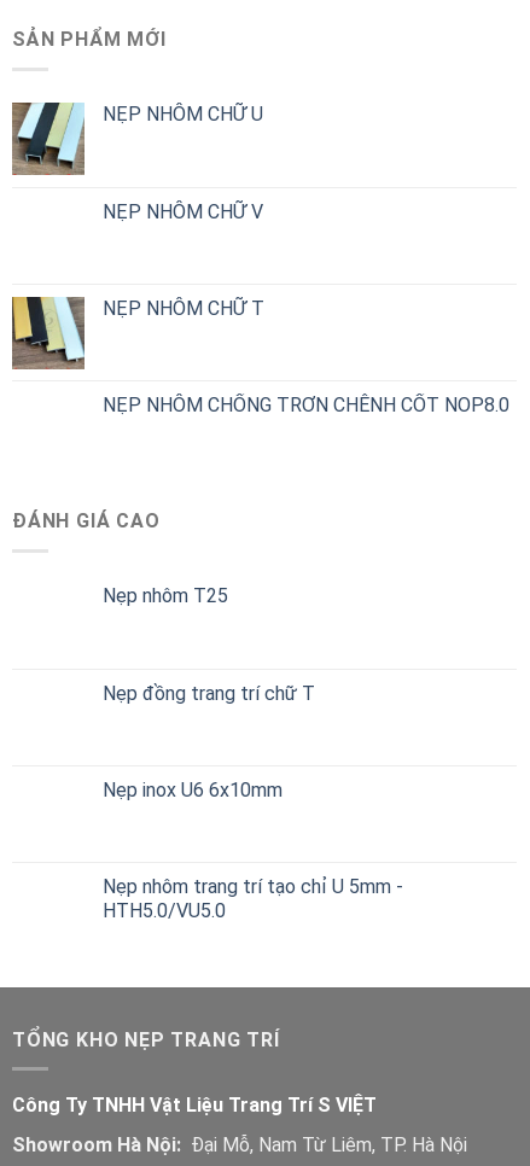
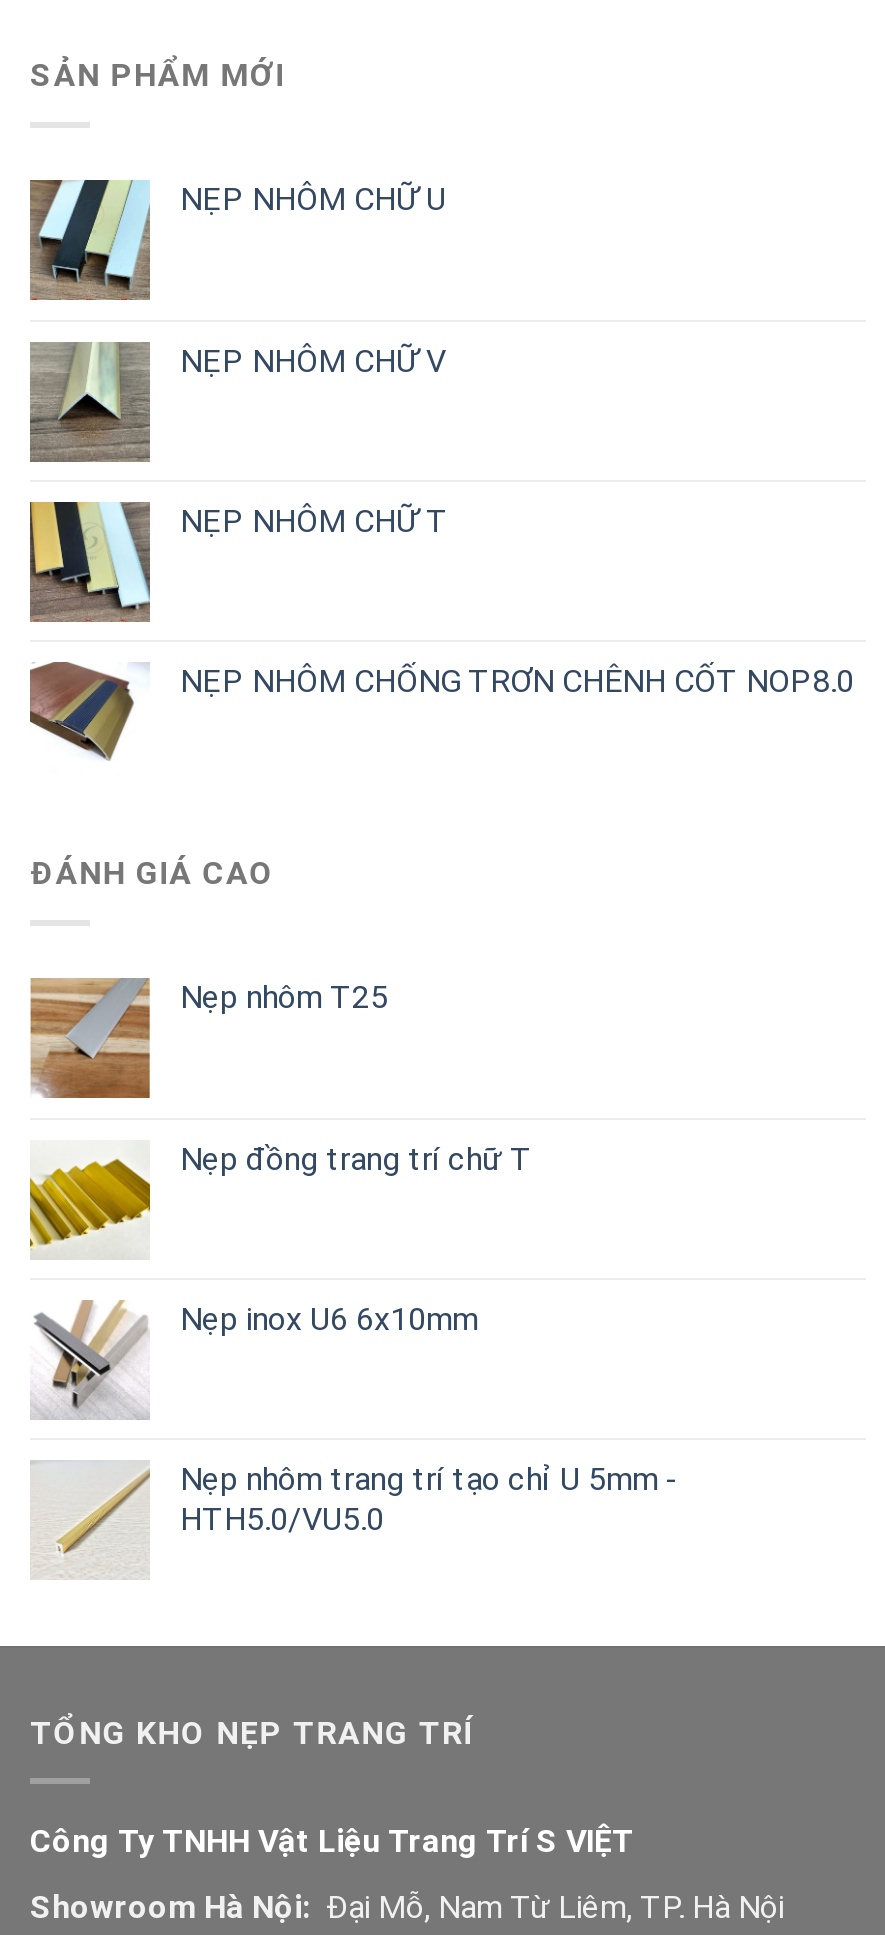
+ [image]

+ [image]

+ [image]

+ [image]

+ [image]

+ [image]
